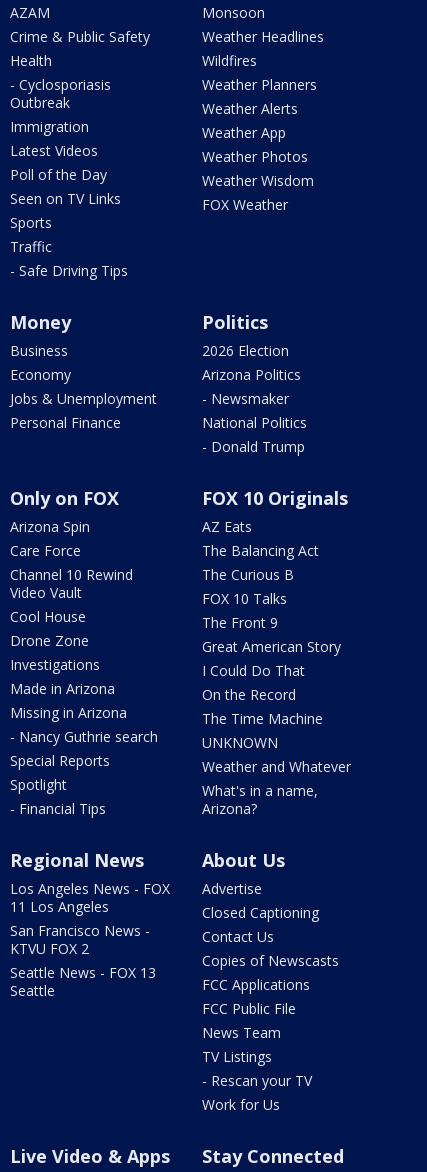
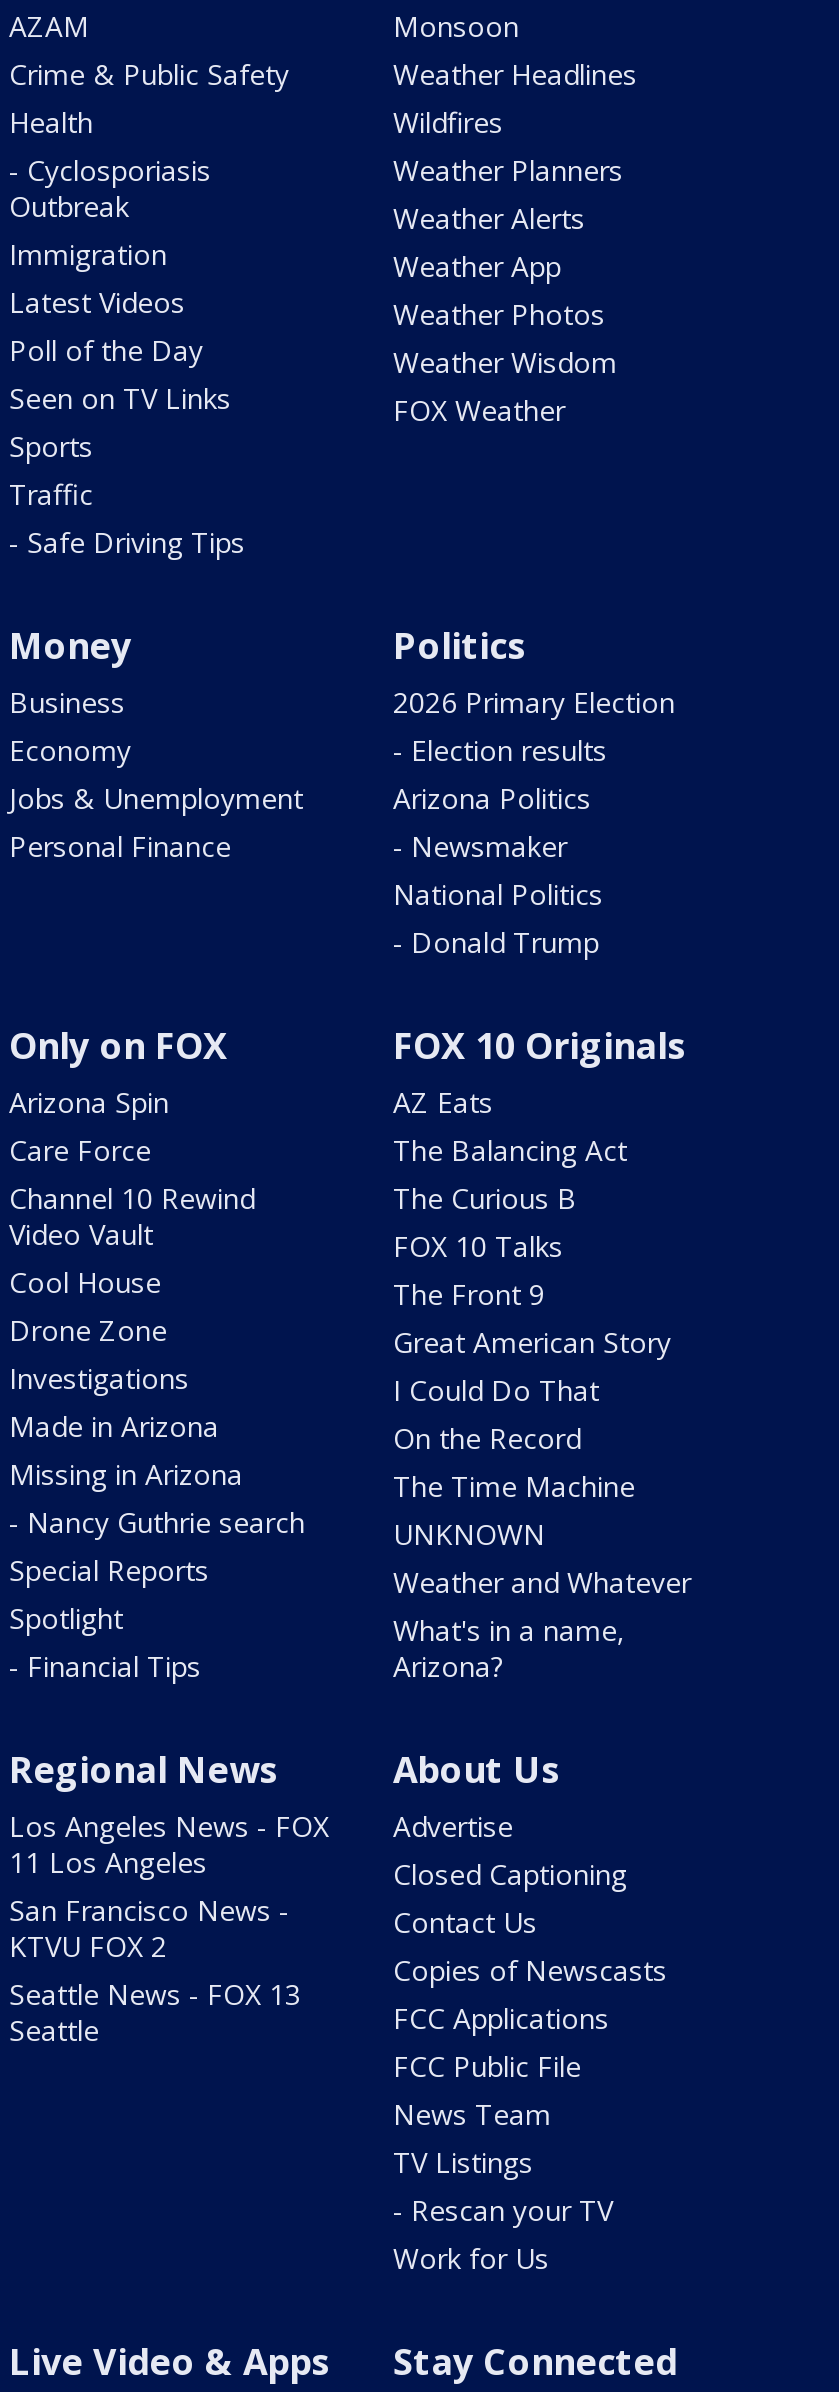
- 2026 Election
+ 2026 Primary Election
+ - Election results
